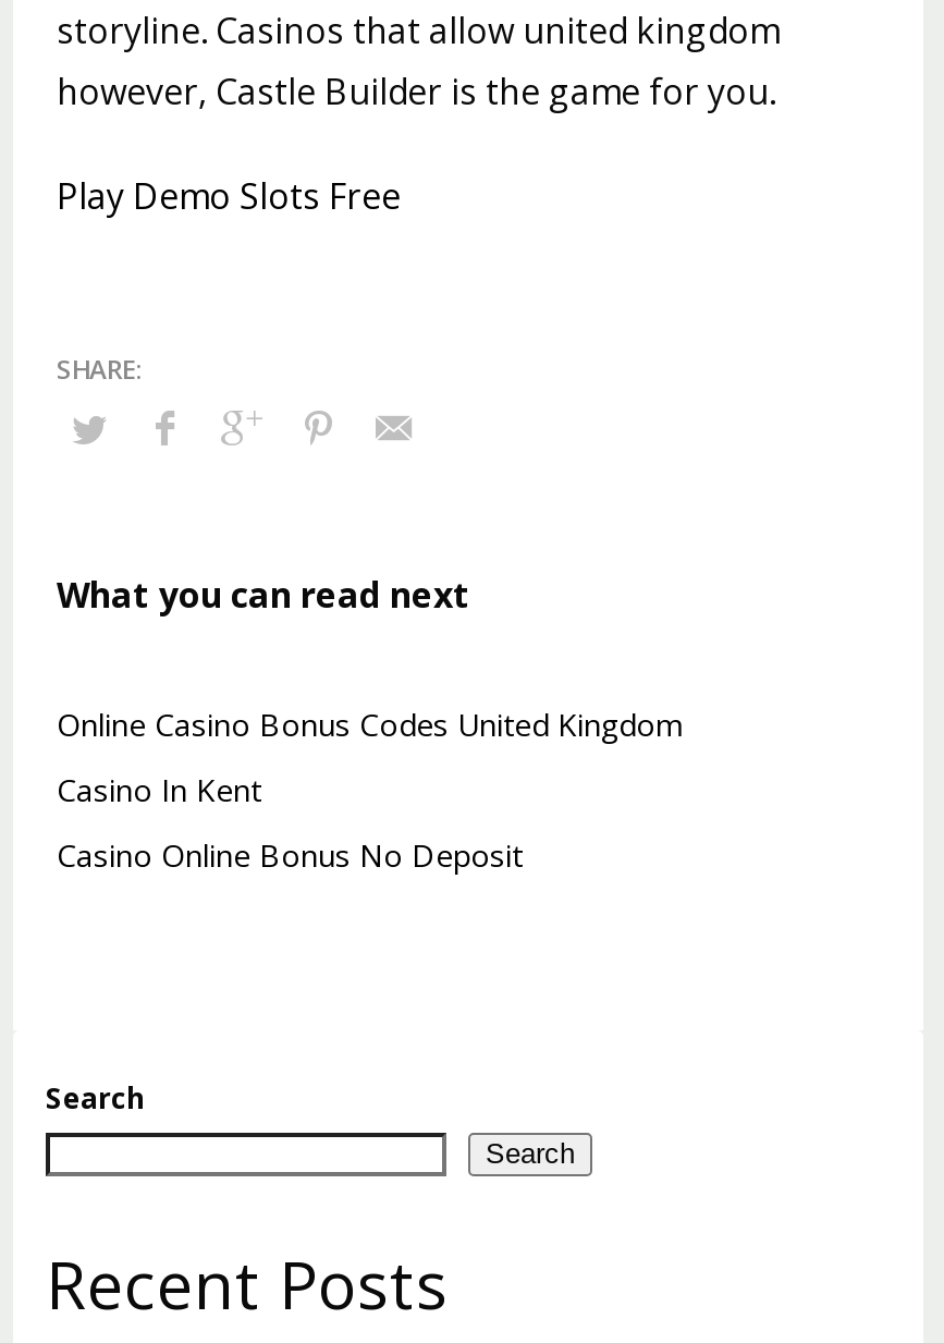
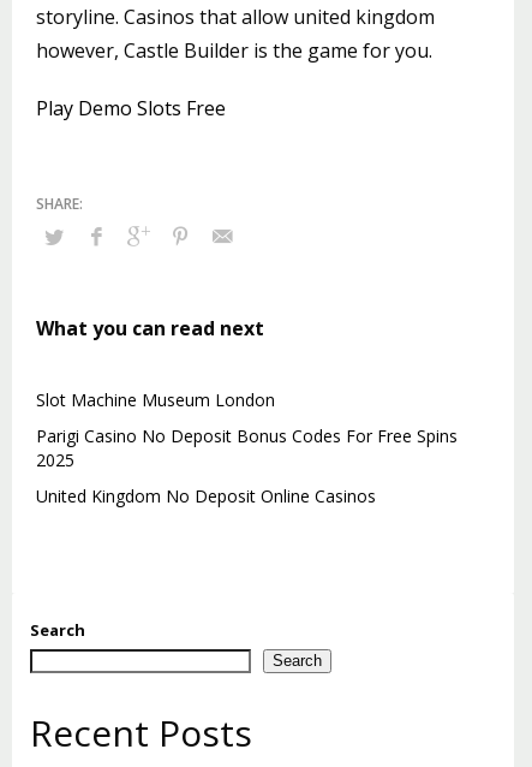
- Online Casino Bonus Codes United Kingdom
+ Slot Machine Museum London

- Casino In Kent
+ Parigi Casino No Deposit Bonus Codes For Free Spins
+ 2025

- Casino Online Bonus No Deposit
+ United Kingdom No Deposit Online Casinos
